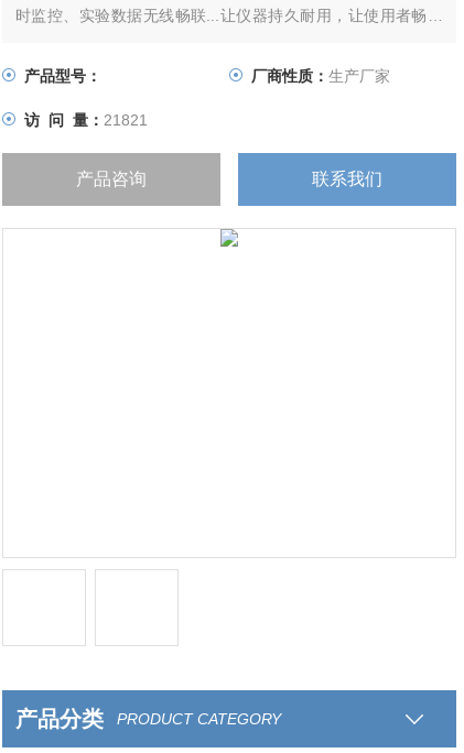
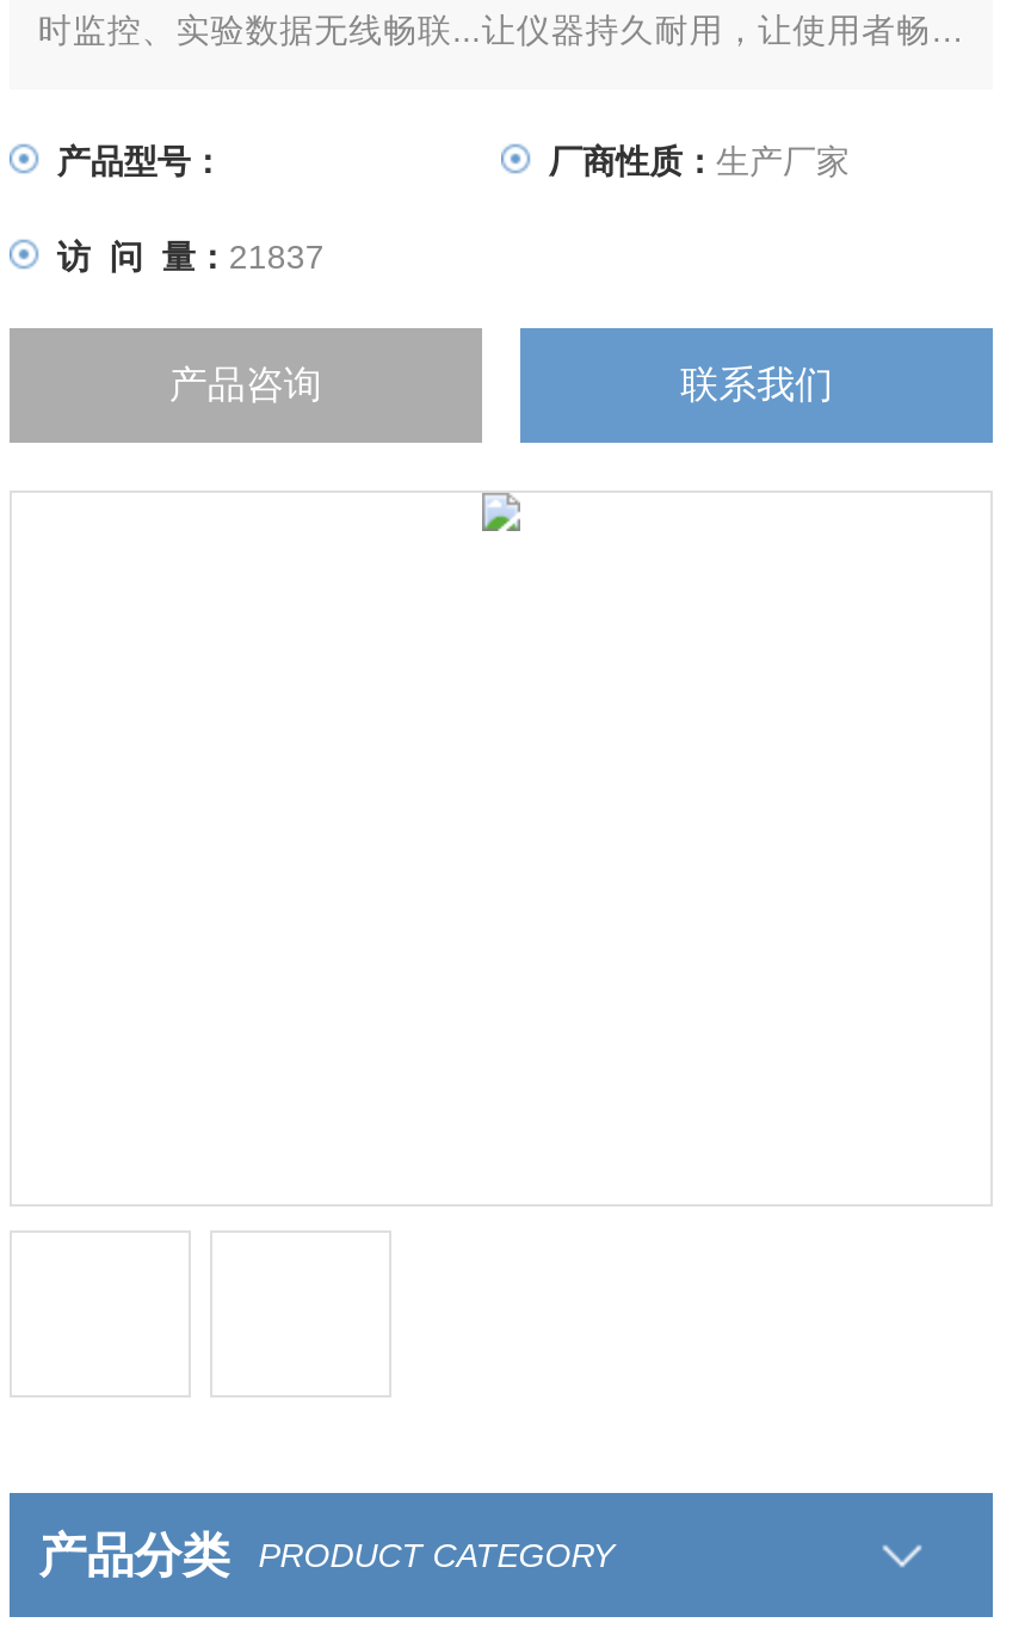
- 访 问 量：21821
+ 访 问 量：21837
